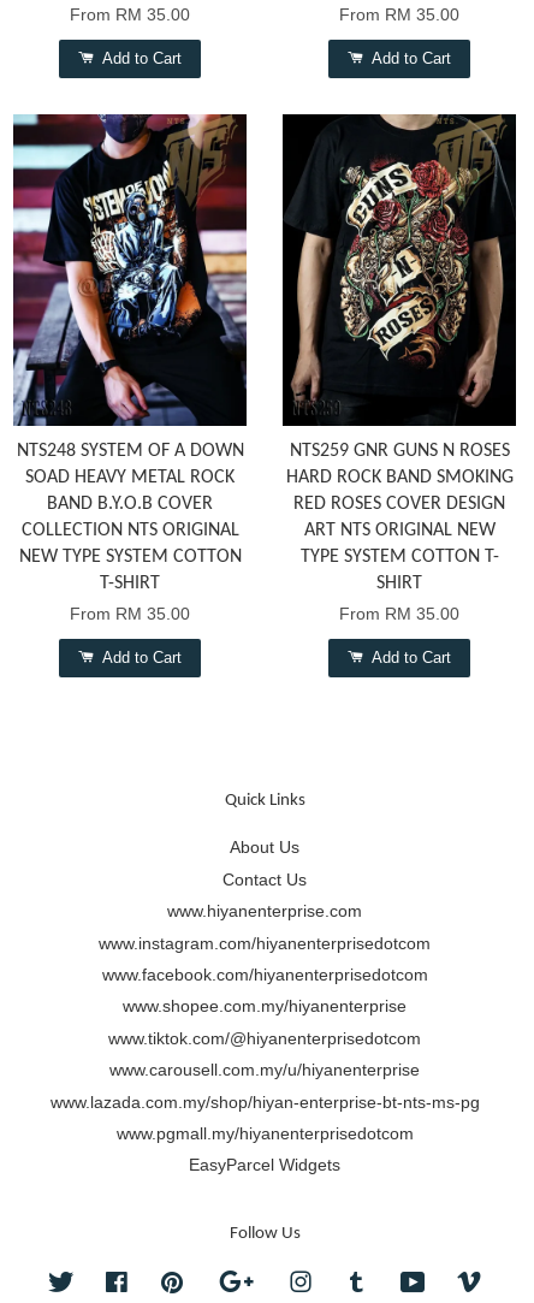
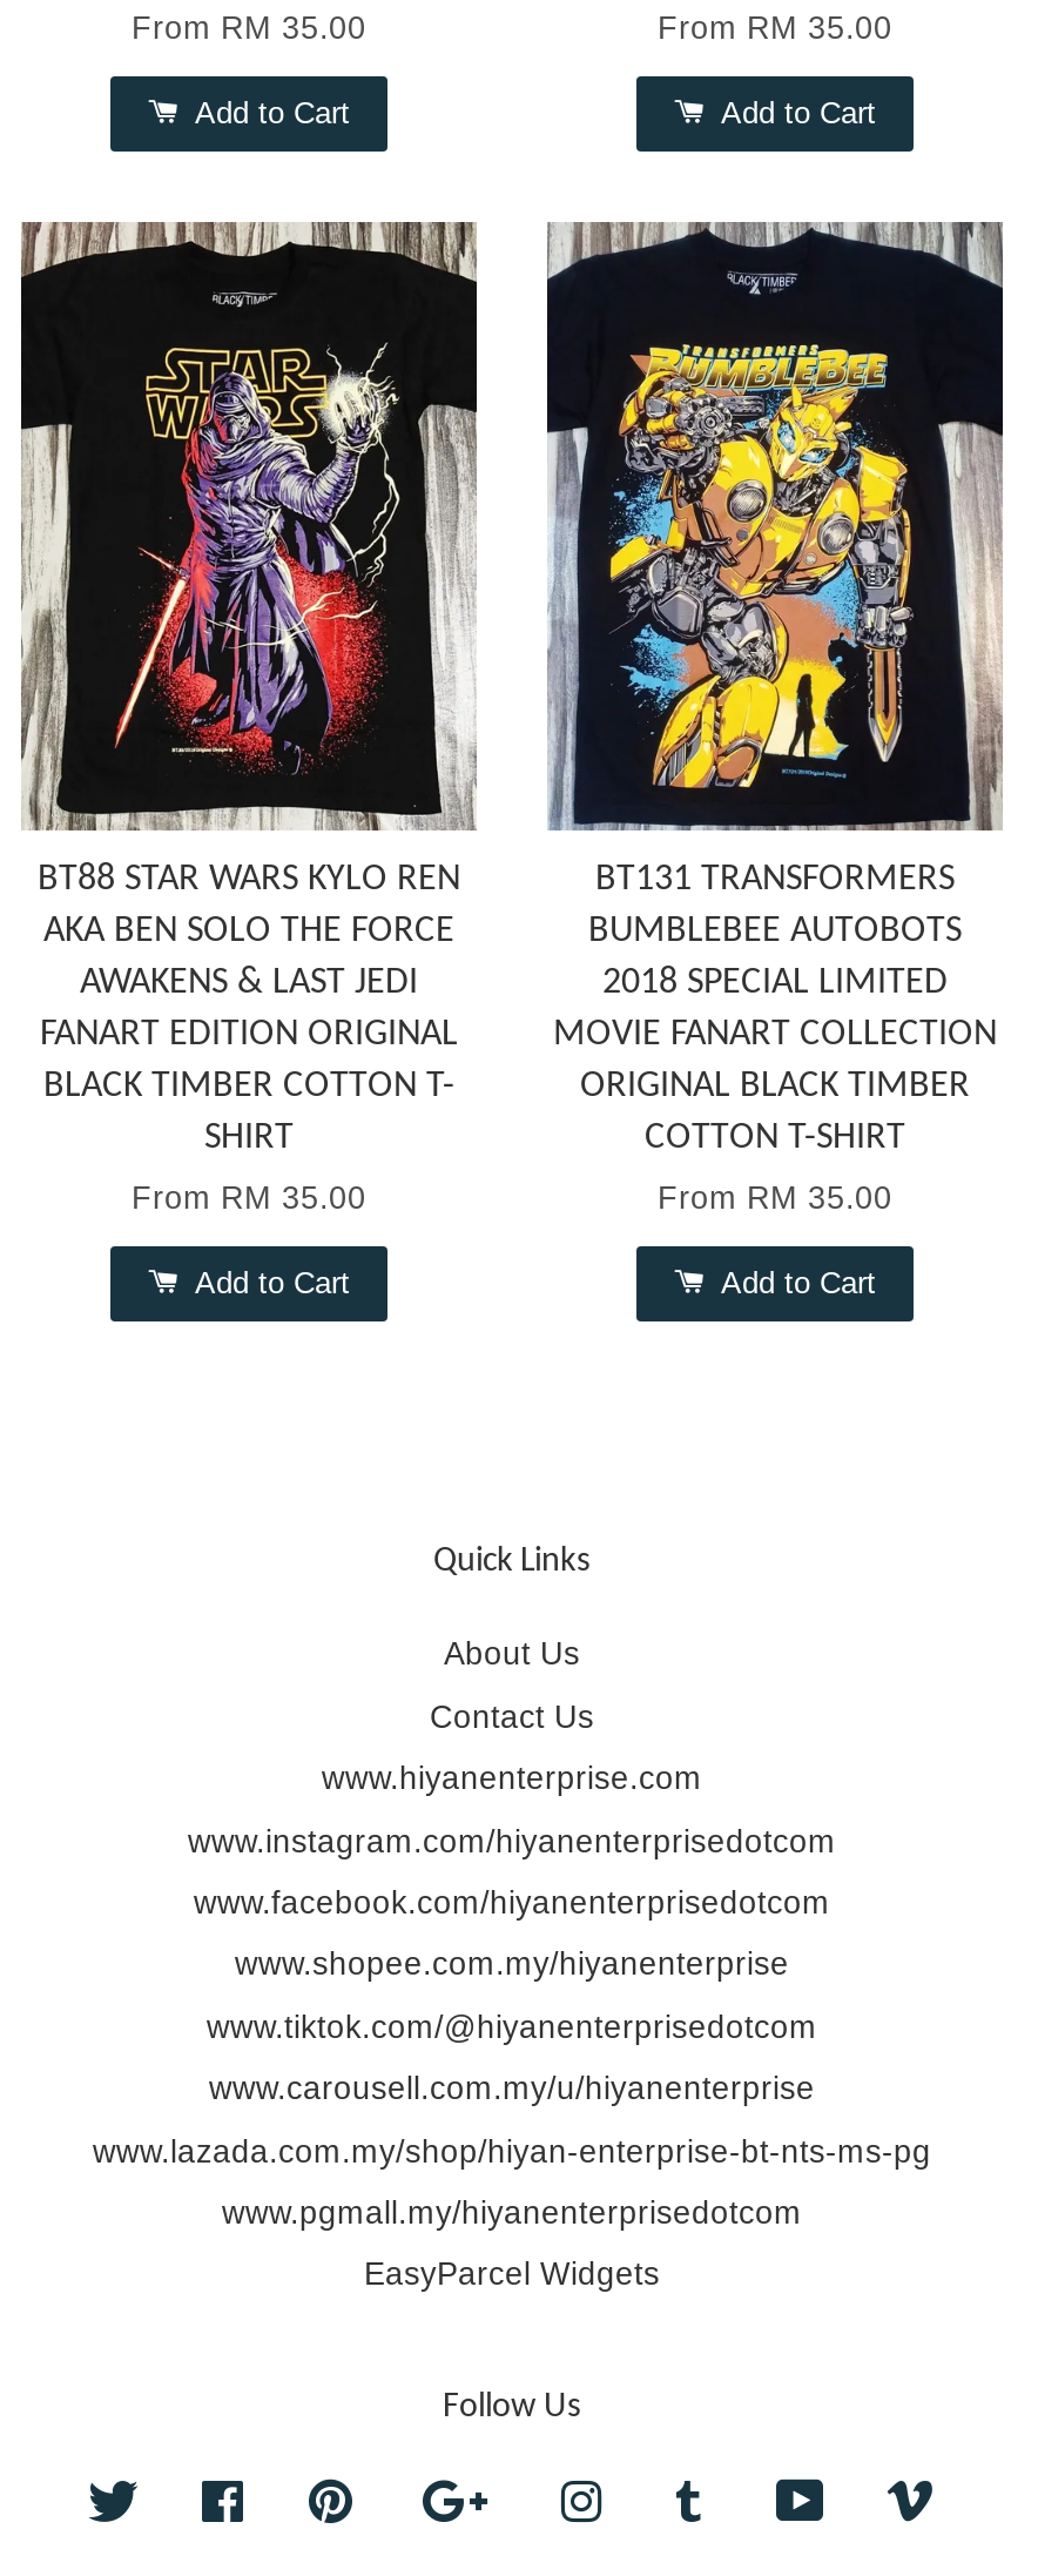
- [image]
- NTS248 SYSTEM OF A DOWN
- SOAD HEAVY METAL ROCK
- BAND B.Y.O.B COVER
- COLLECTION NTS ORIGINAL
- NEW TYPE SYSTEM COTTON
- T-SHIRT
+ [image]
+ BT88 STAR WARS KYLO REN
+ AKA BEN SOLO THE FORCE
+ AWAKENS & LAST JEDI
+ FANART EDITION ORIGINAL
+ BLACK TIMBER COTTON T-
+ SHIRT

- [image]
- NTS259 GNR GUNS N ROSES
- HARD ROCK BAND SMOKING
- RED ROSES COVER DESIGN
- ART NTS ORIGINAL NEW
- TYPE SYSTEM COTTON T-
- SHIRT
+ [image]
+ BT131 TRANSFORMERS
+ BUMBLEBEE AUTOBOTS
+ 2018 SPECIAL LIMITED
+ MOVIE FANART COLLECTION
+ ORIGINAL BLACK TIMBER
+ COTTON T-SHIRT
